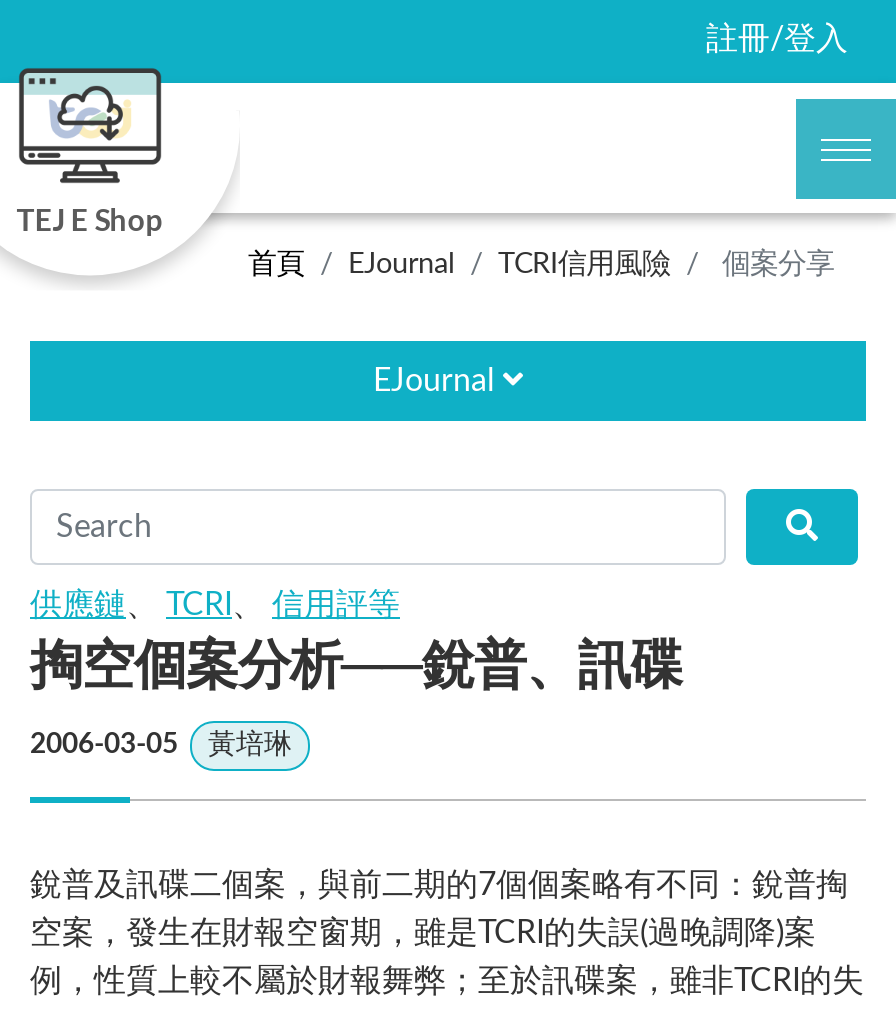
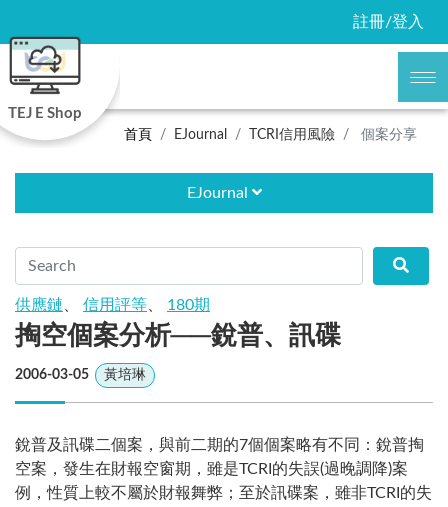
- 供應鏈、TCRI、信用評等
+ 供應鏈、信用評等、180期
